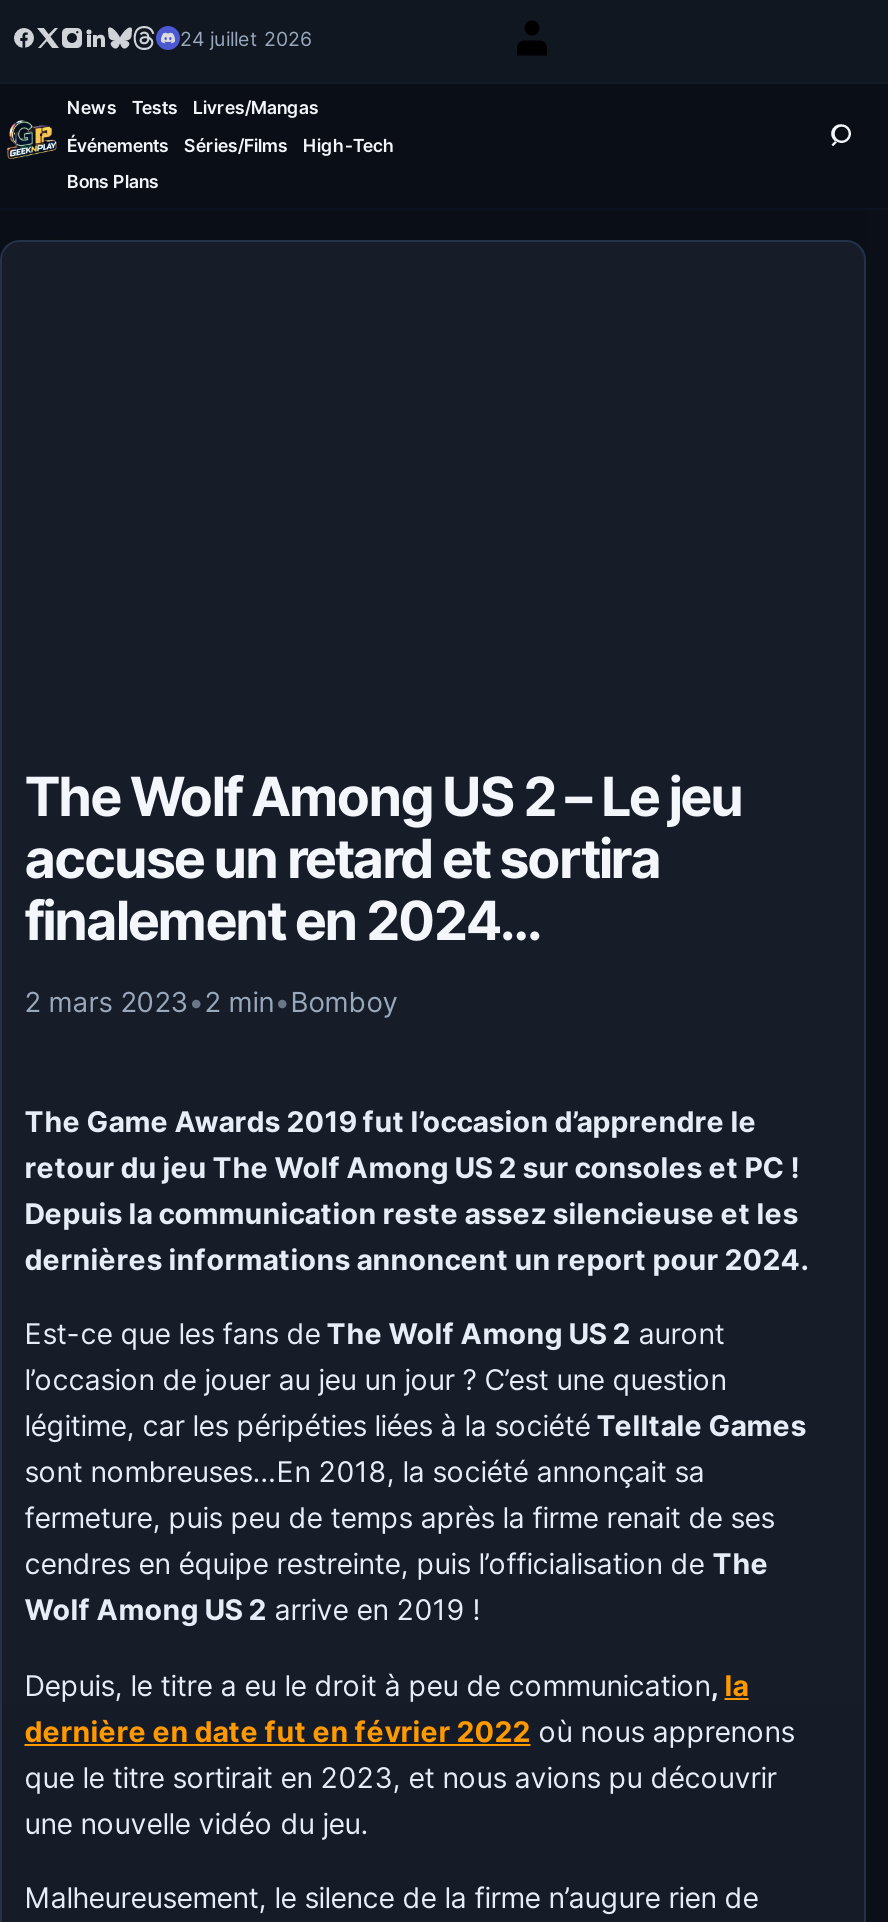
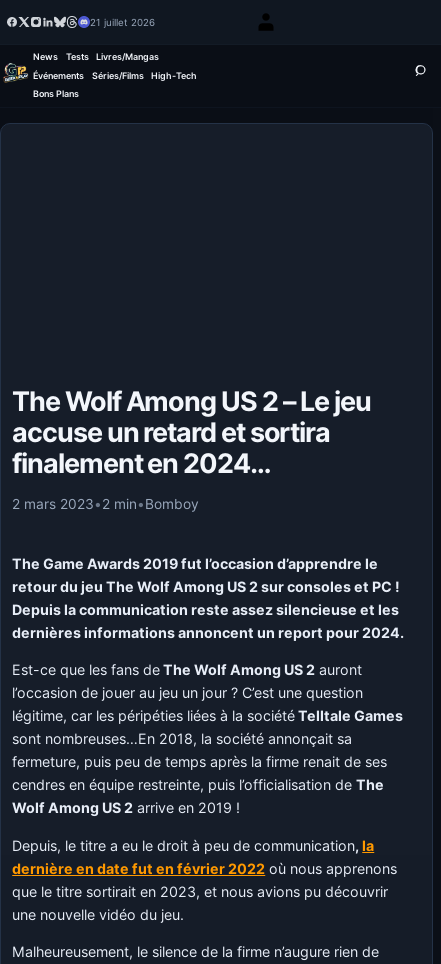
- 24 juillet 2026
+ 21 juillet 2026
